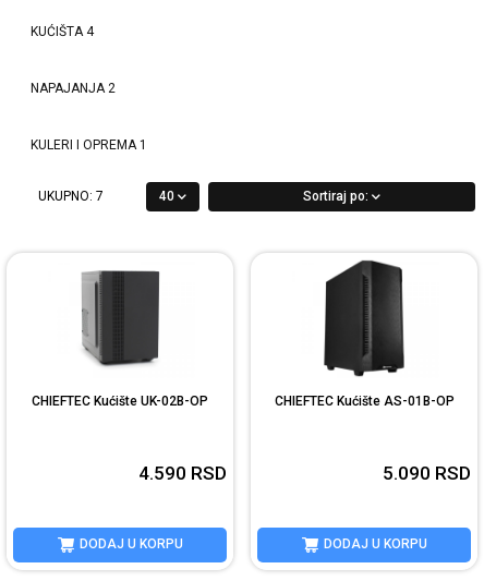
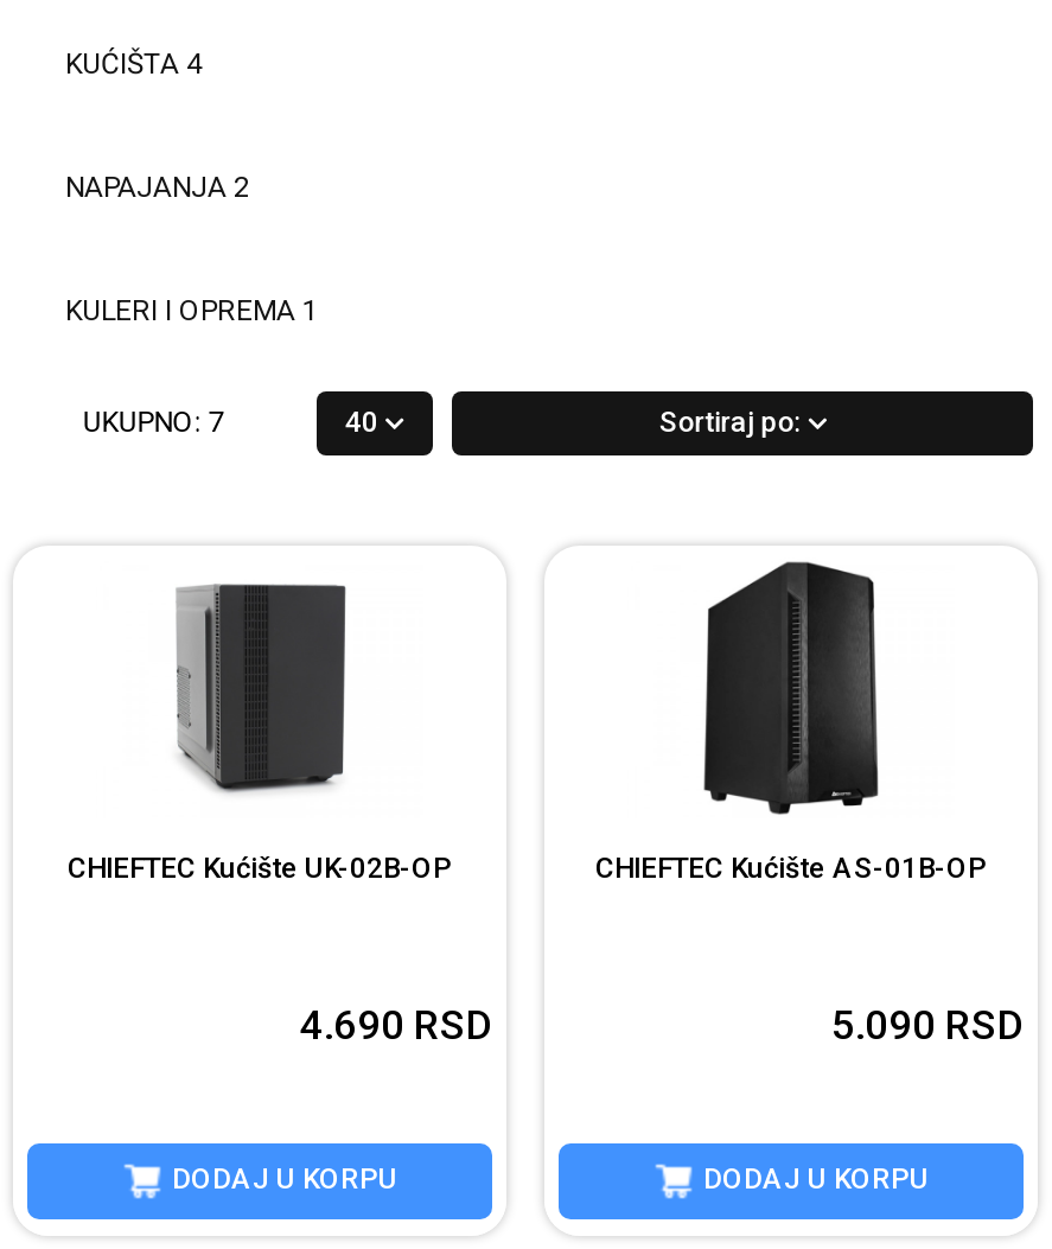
- 4.590 RSD
+ 4.690 RSD
